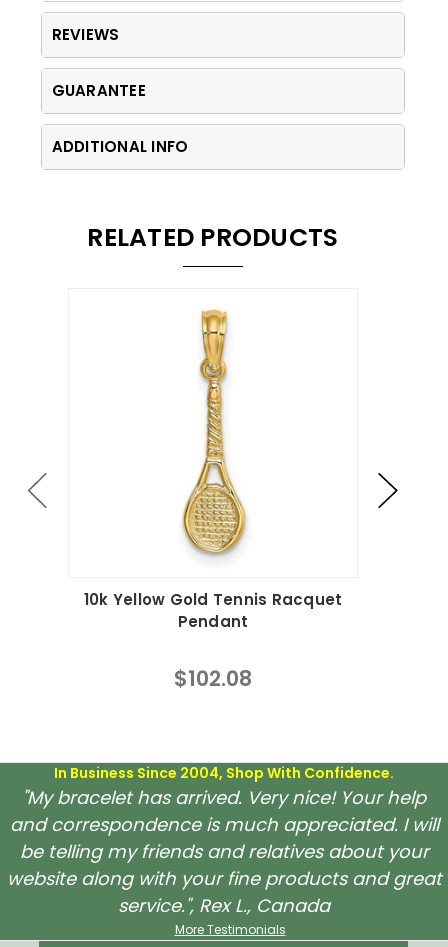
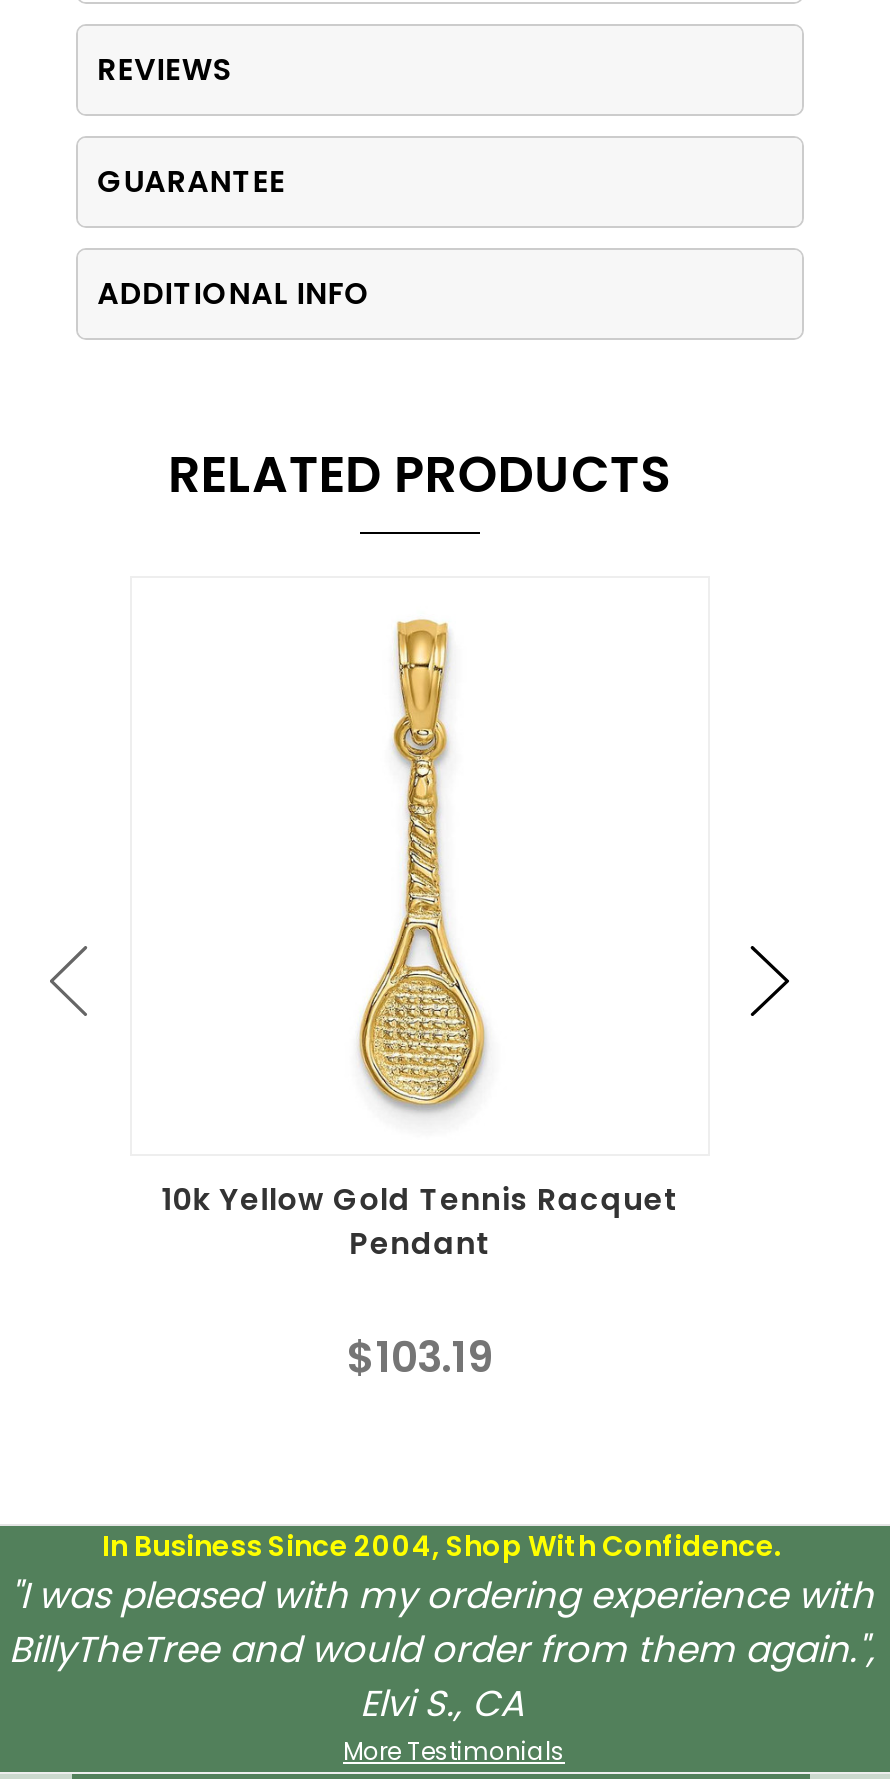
- $102.08
+ $103.19

- "My bracelet has arrived. Very nice! Your help
- and correspondence is much appreciated. I will
- be telling my friends and relatives about your
- website along with your fine products and great
- service.", Rex L., Canada
+ "I was pleased with my ordering experience with
+ BillyTheTree and would order from them again.",
+ Elvi S., CA
